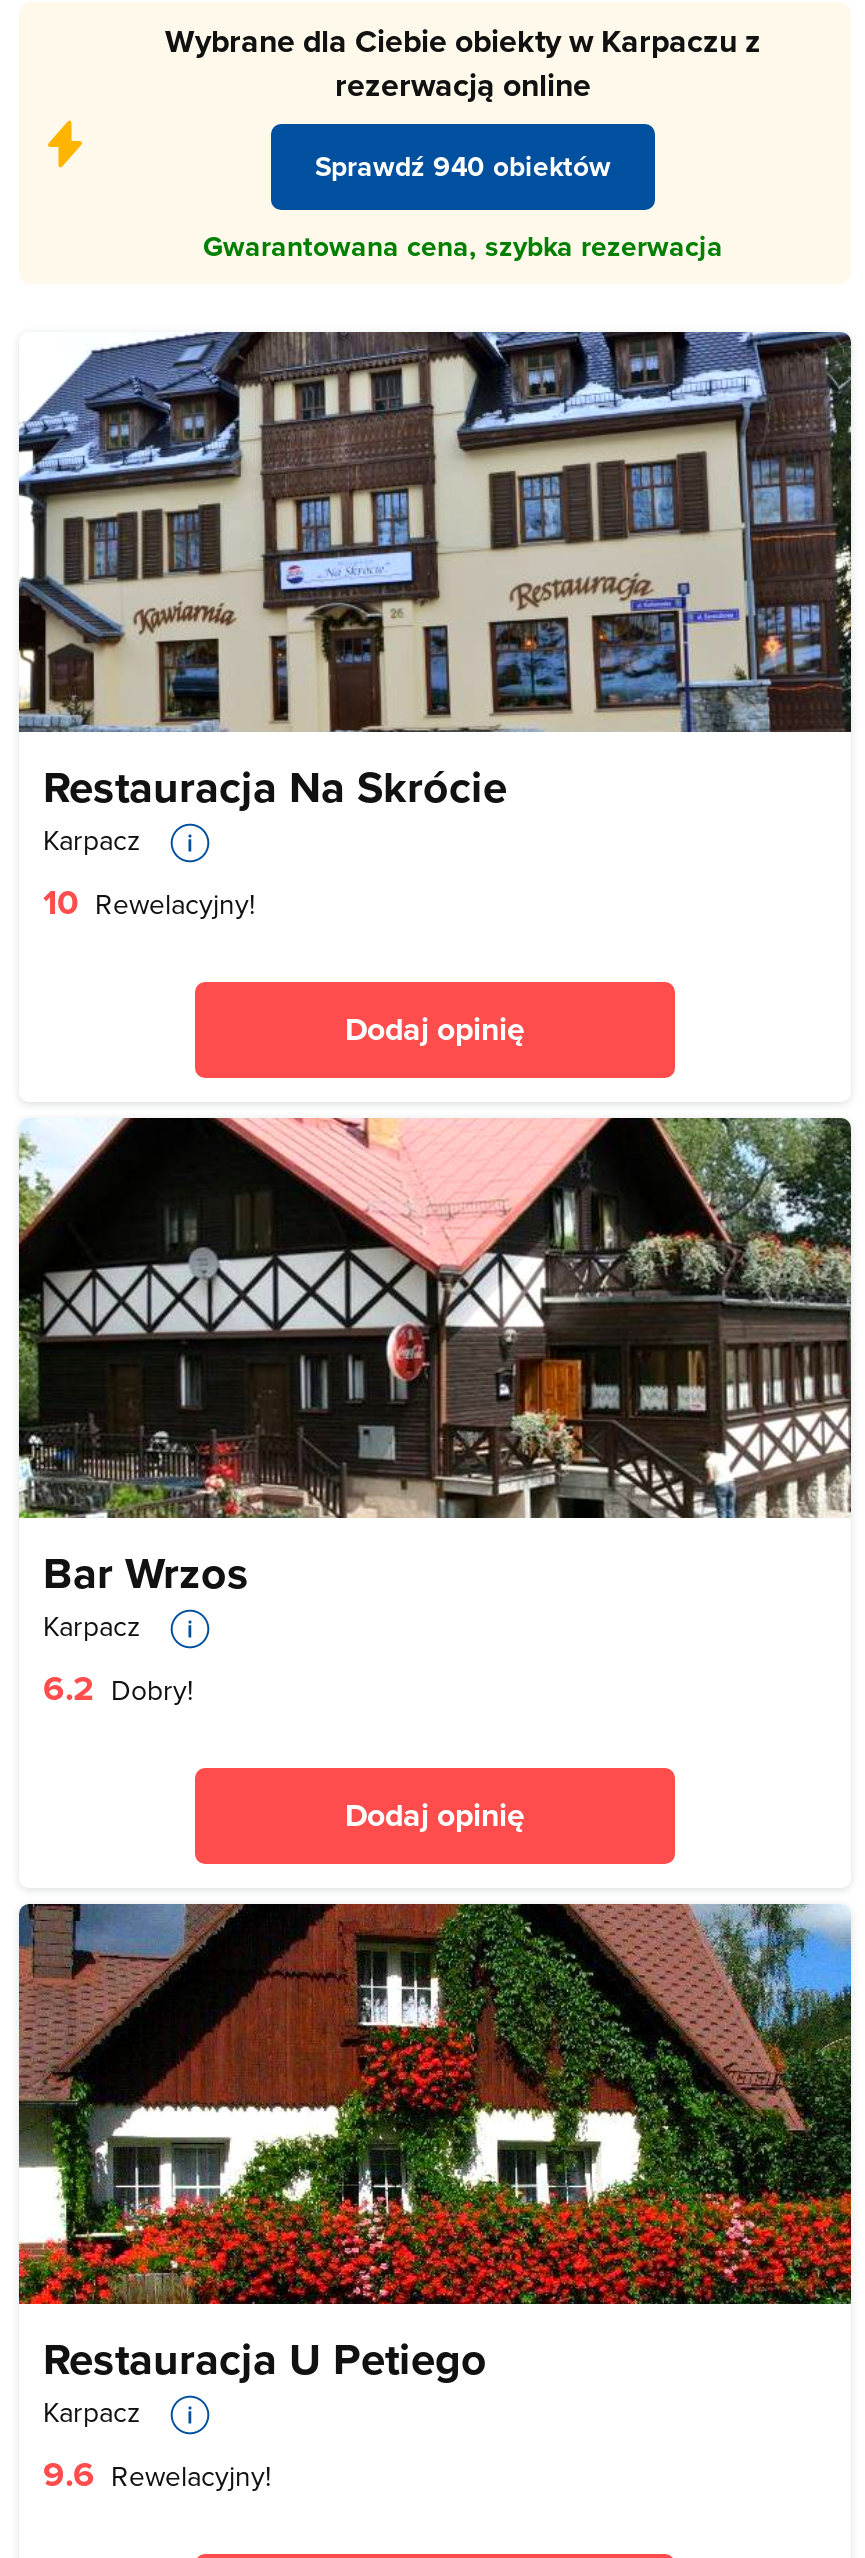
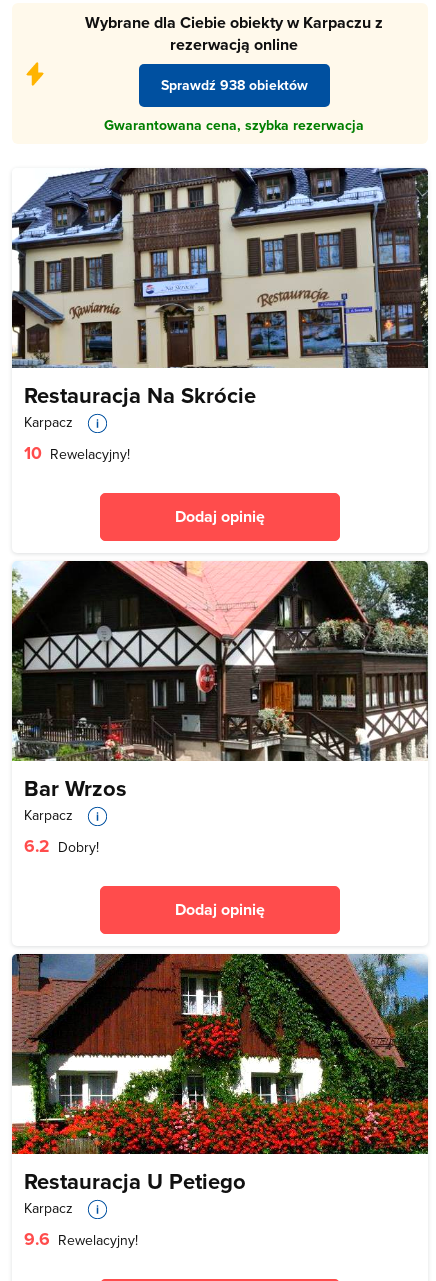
- Sprawdź 940 obiektów
+ Sprawdź 938 obiektów
